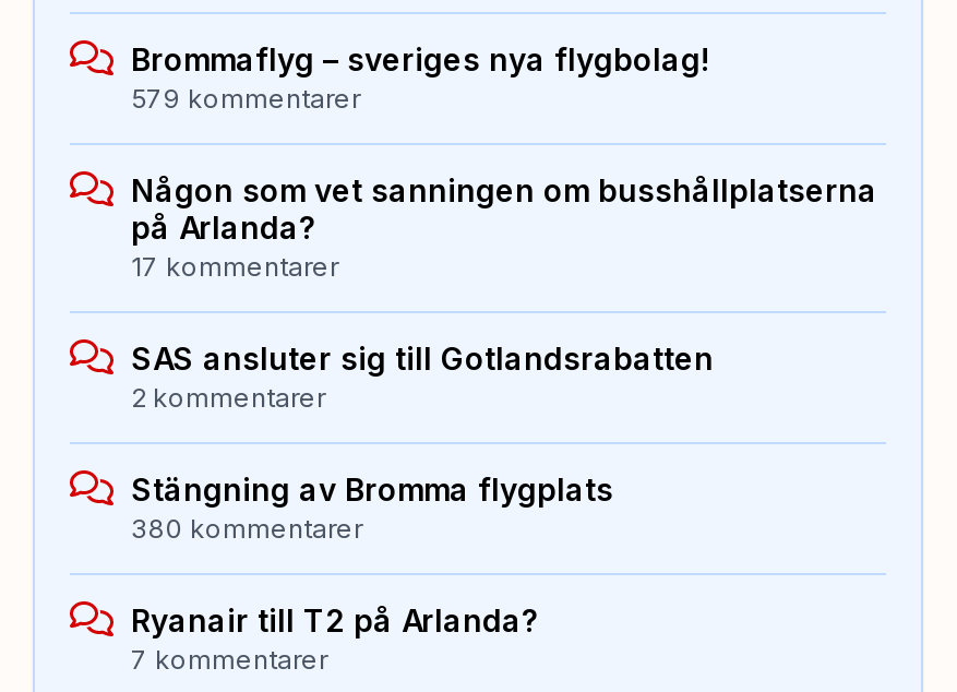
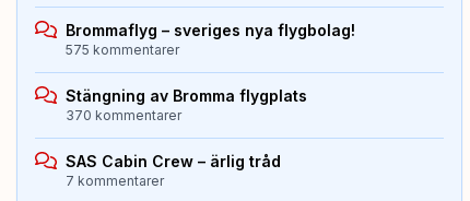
- 579 kommentarer
- Någon som vet sanningen om busshållplatserna
- på Arlanda?
- 17 kommentarer
- SAS ansluter sig till Gotlandsrabatten
- 2 kommentarer
+ 575 kommentarer

- 380 kommentarer
+ 370 kommentarer

- Ryanair till T2 på Arlanda?
+ SAS Cabin Crew – ärlig tråd
